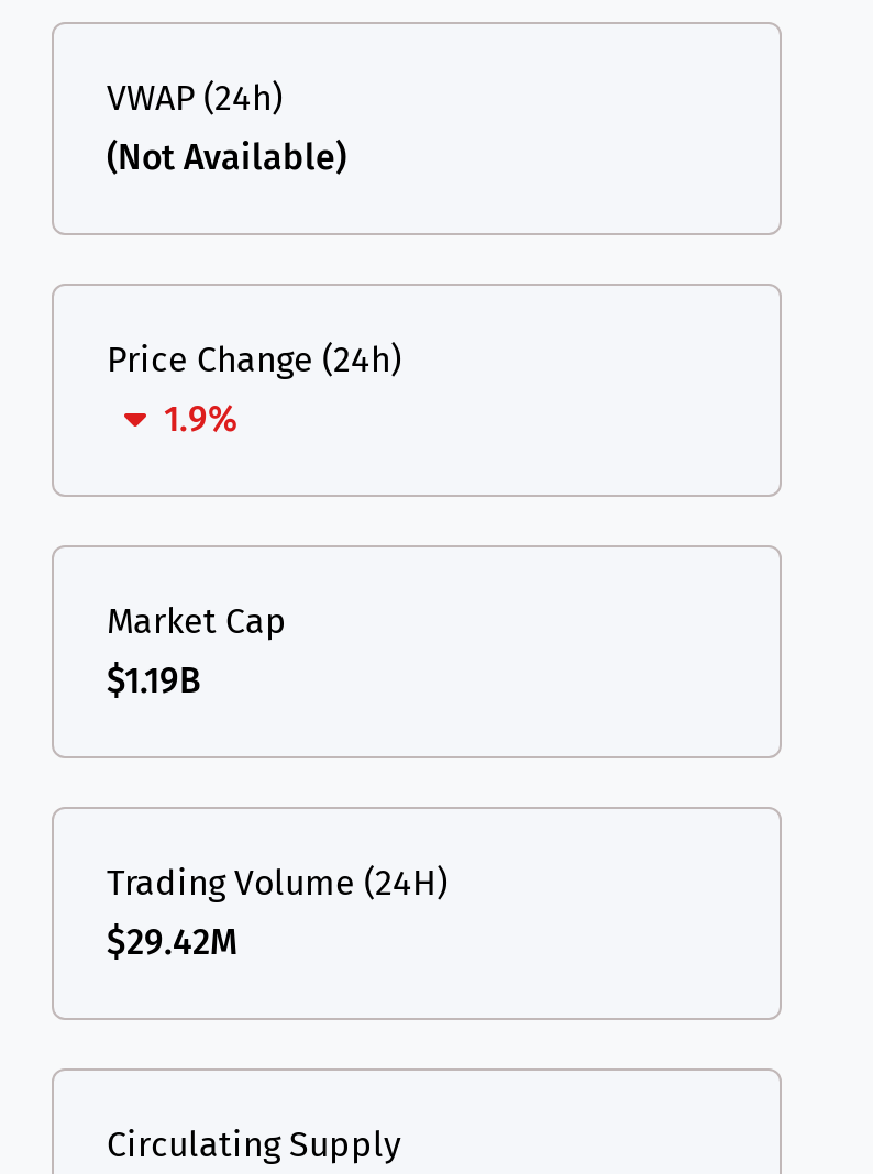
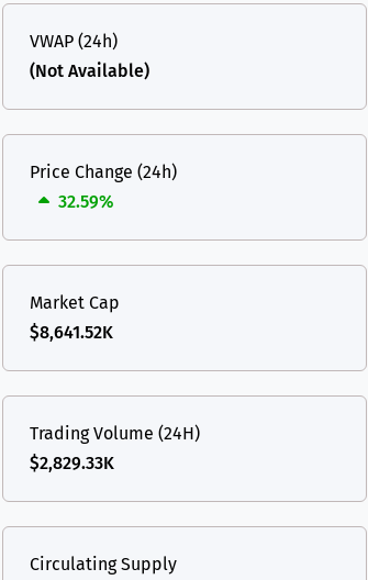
- 1.9%
+ 32.59%

- $1.19B
+ $8,641.52K

- $29.42M
+ $2,829.33K
